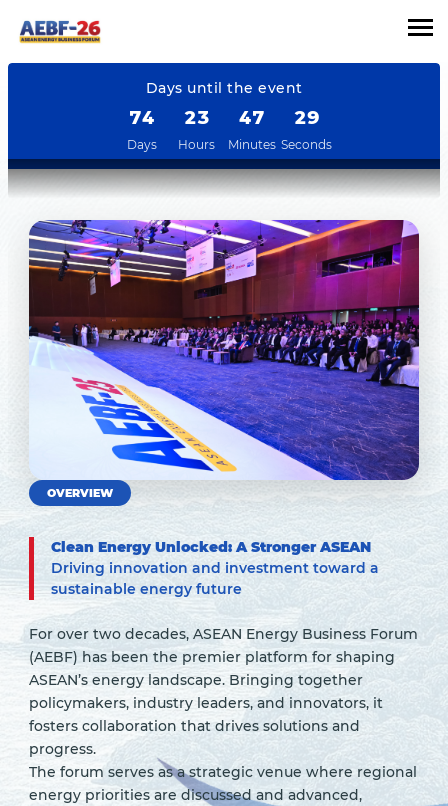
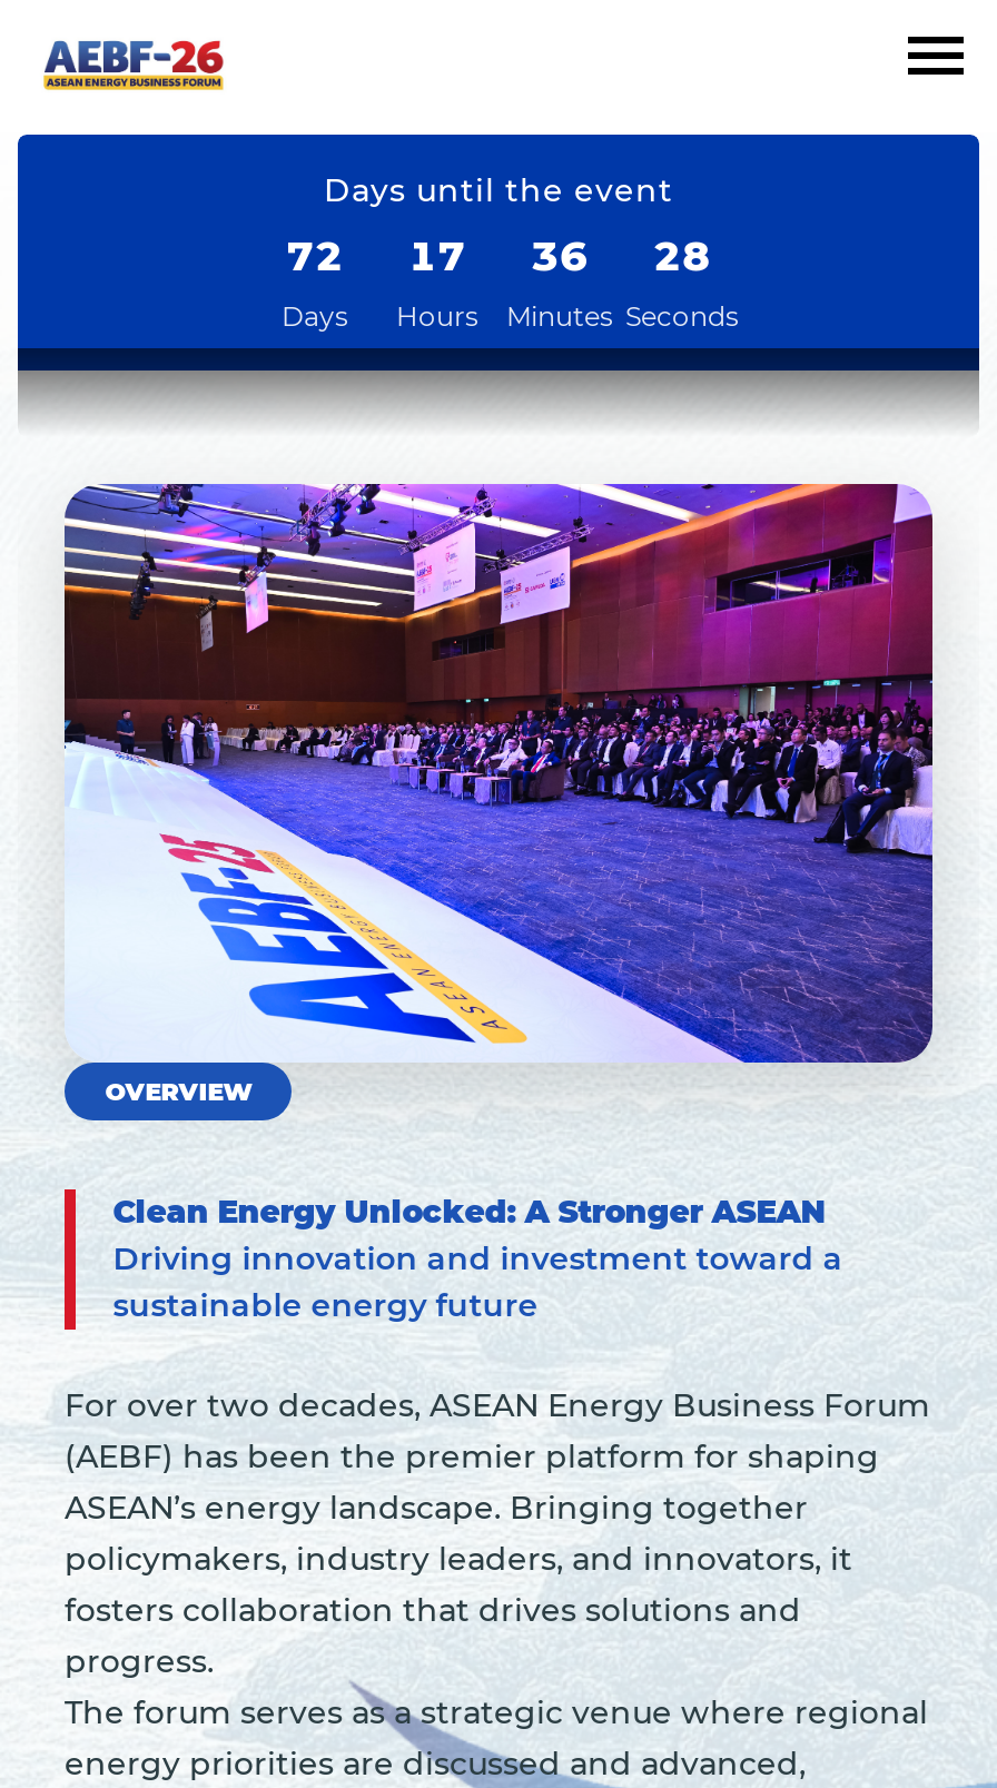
- 74
+ 72

- 23
+ 17

- 47
+ 36
